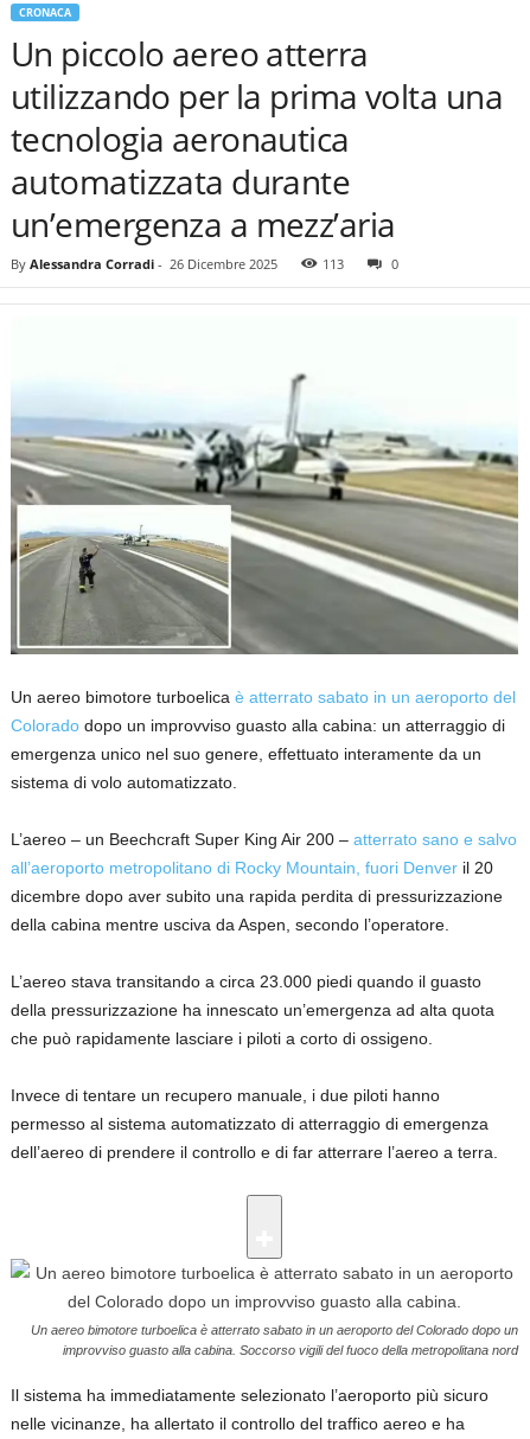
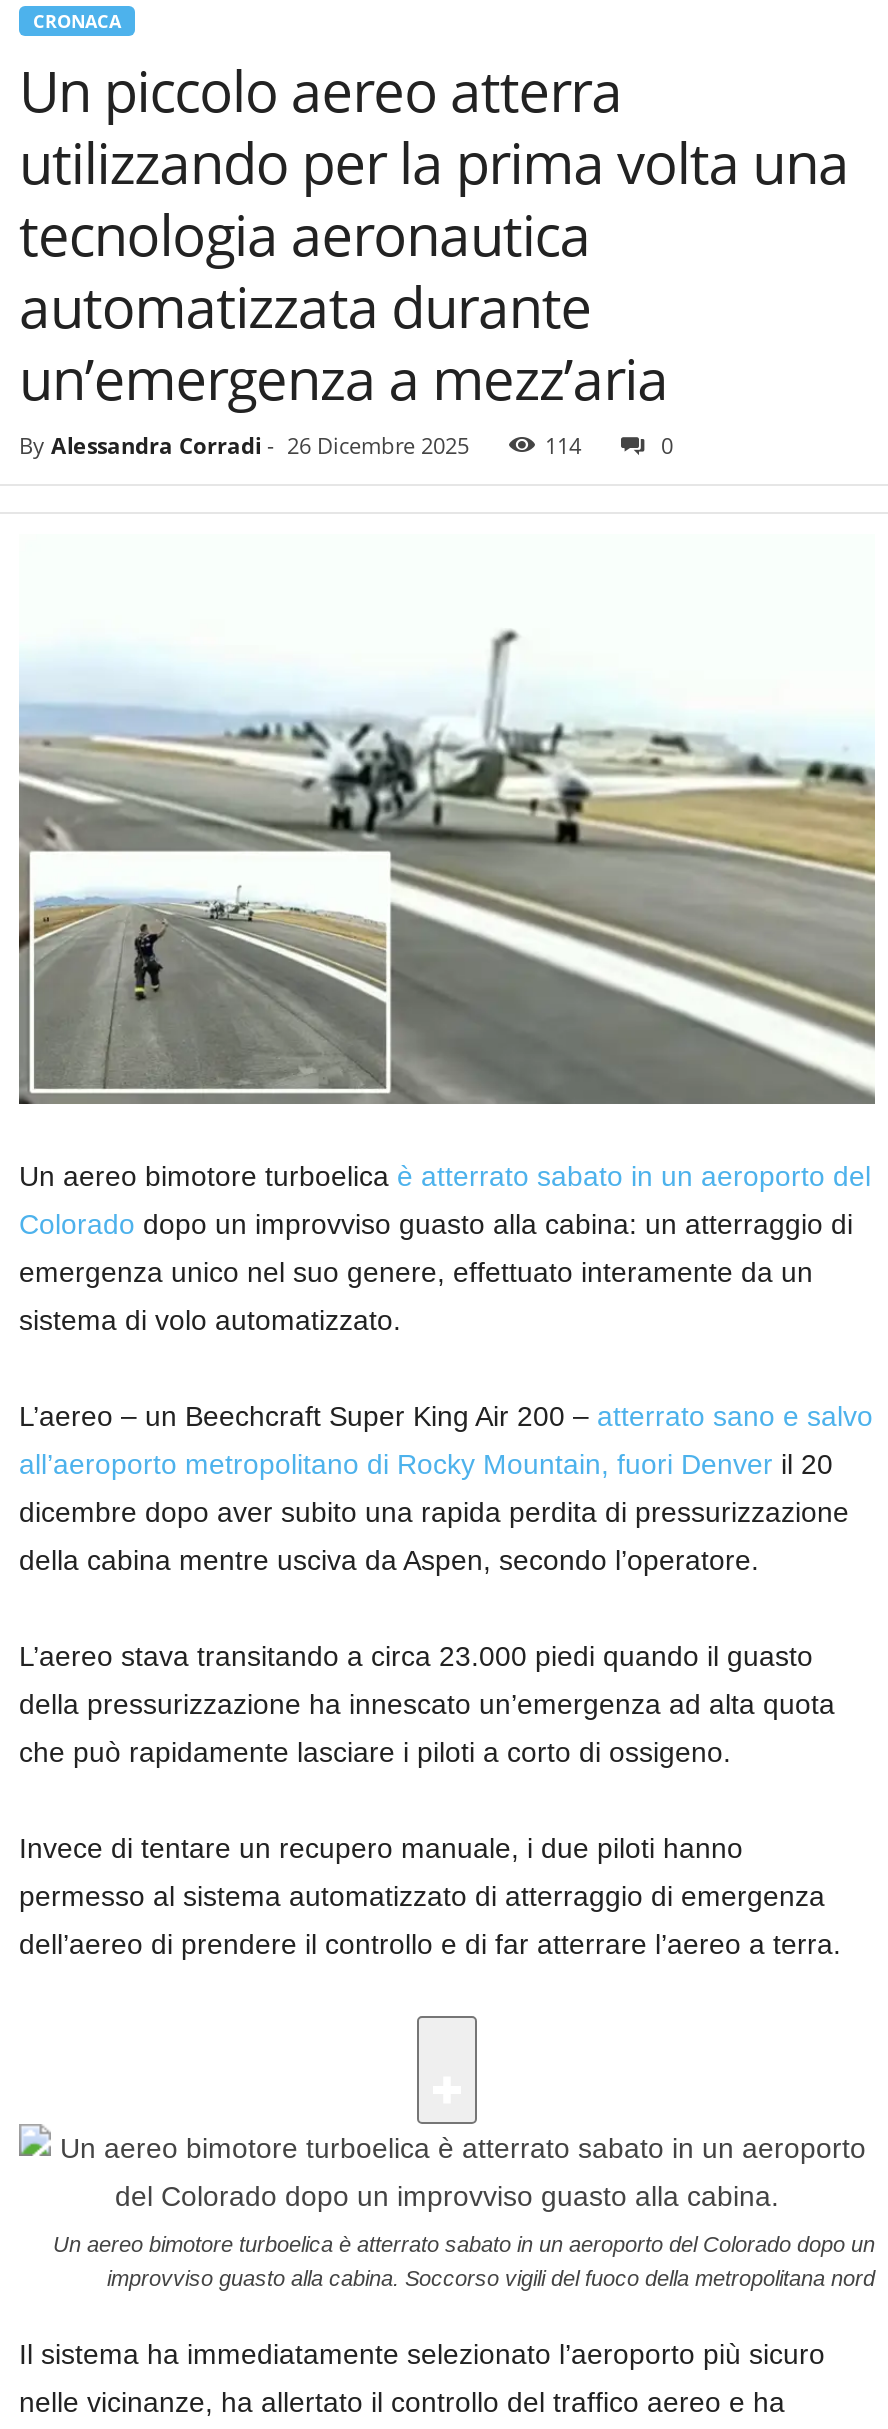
- 113
+ 114
